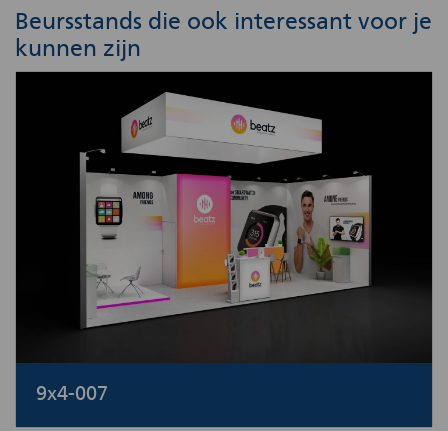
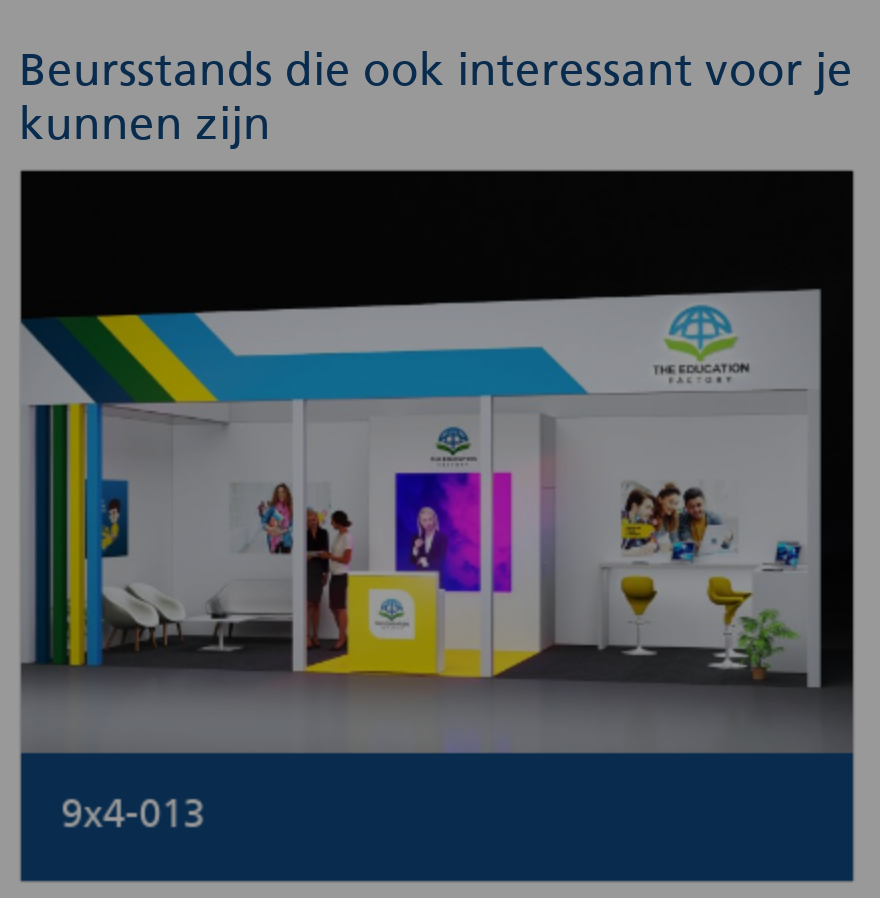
- [image]
+ [image]
